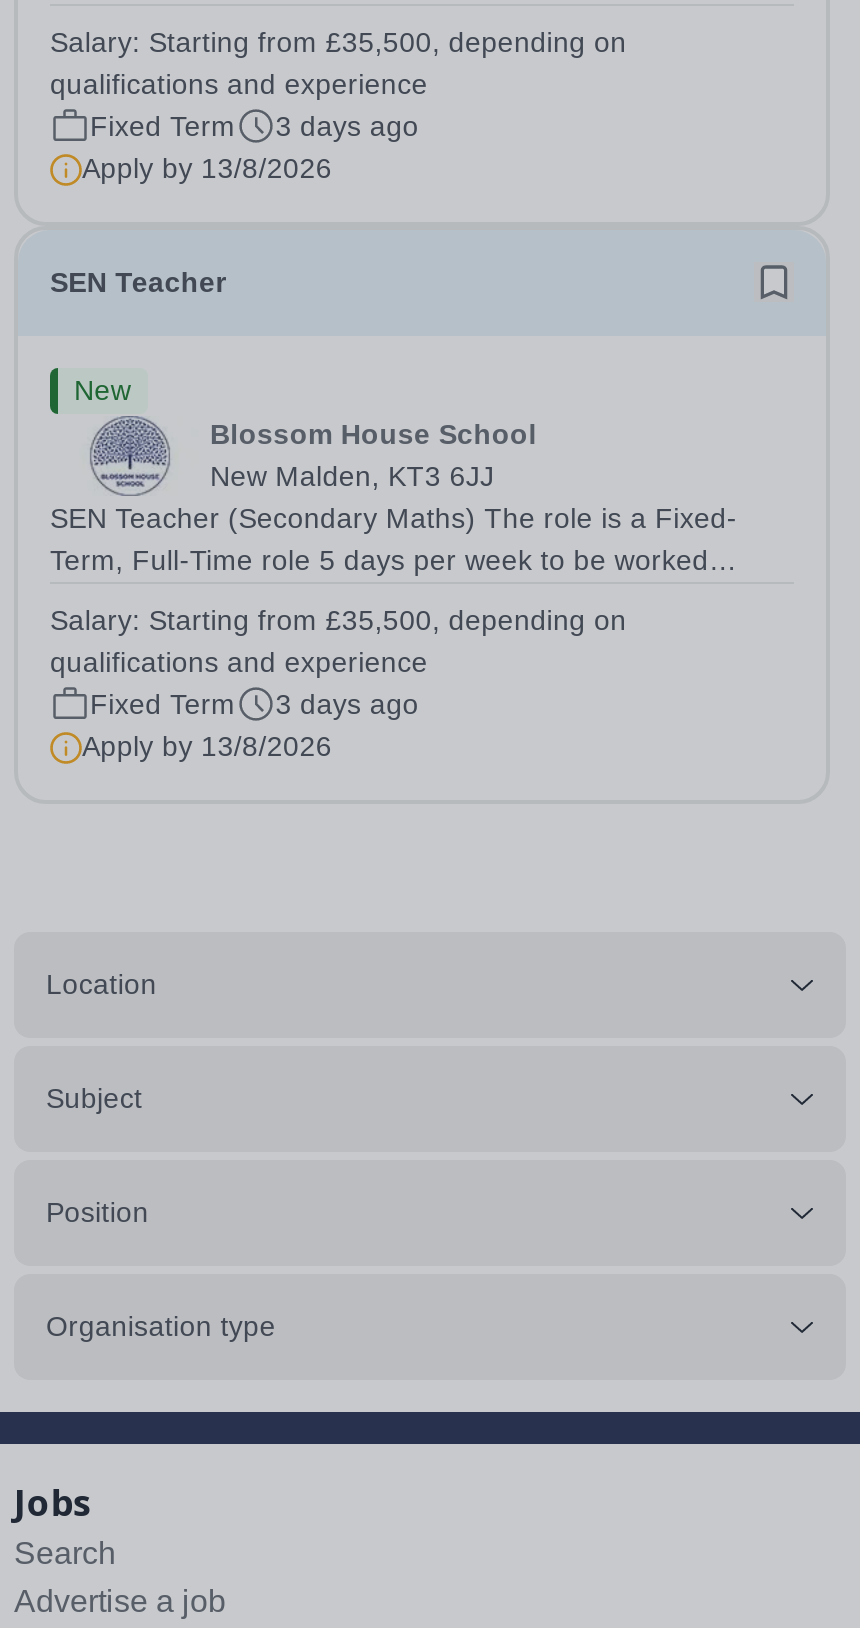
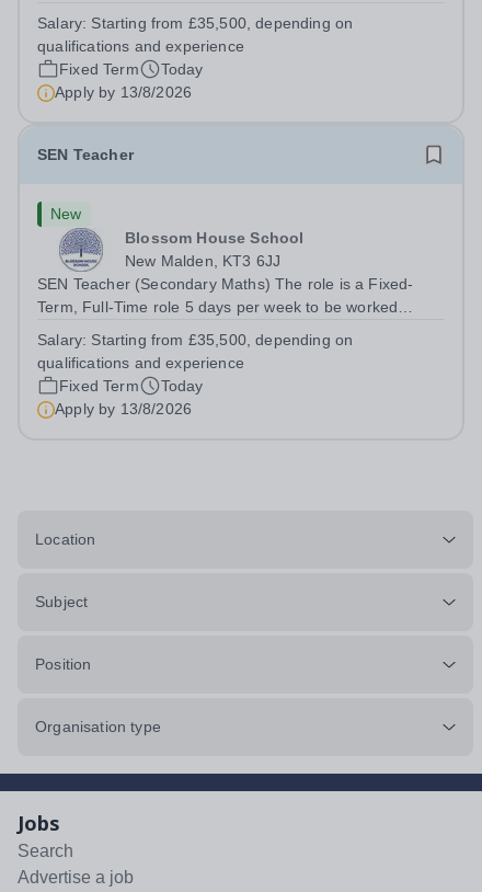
- 3 days ago
+ Today

- 3 days ago
+ Today
